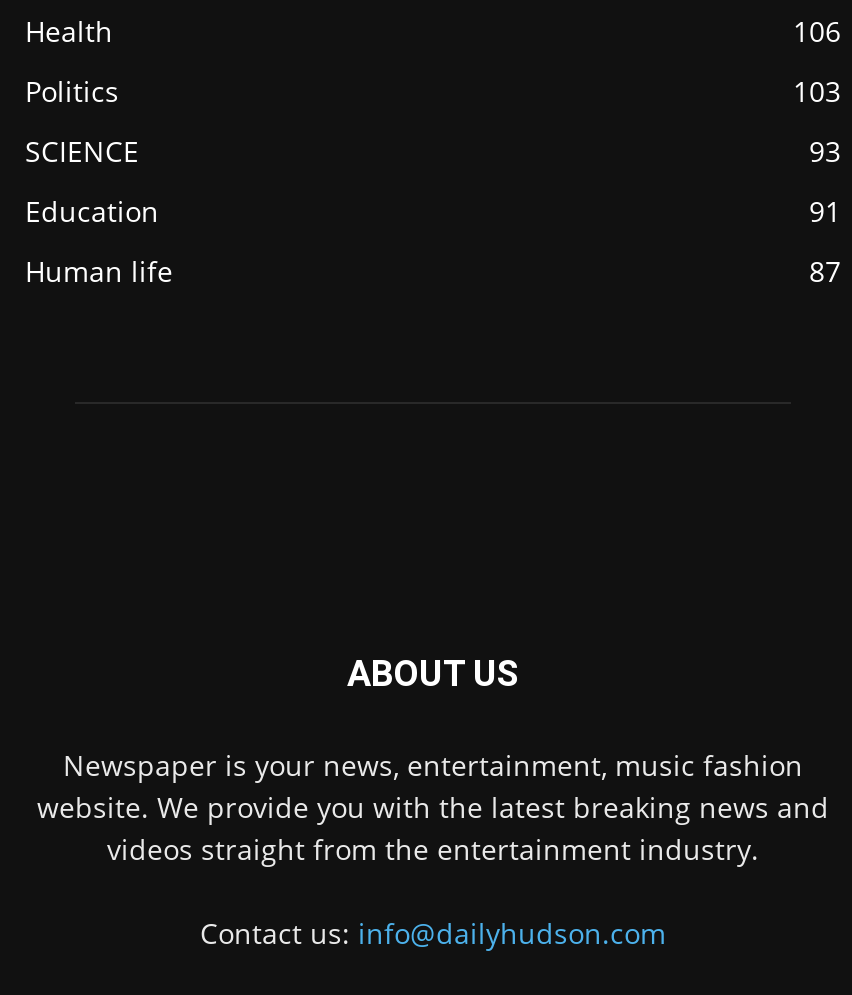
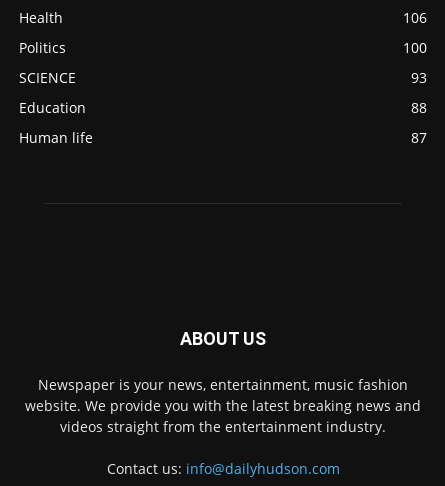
- 103
+ 100

- 91
+ 88
